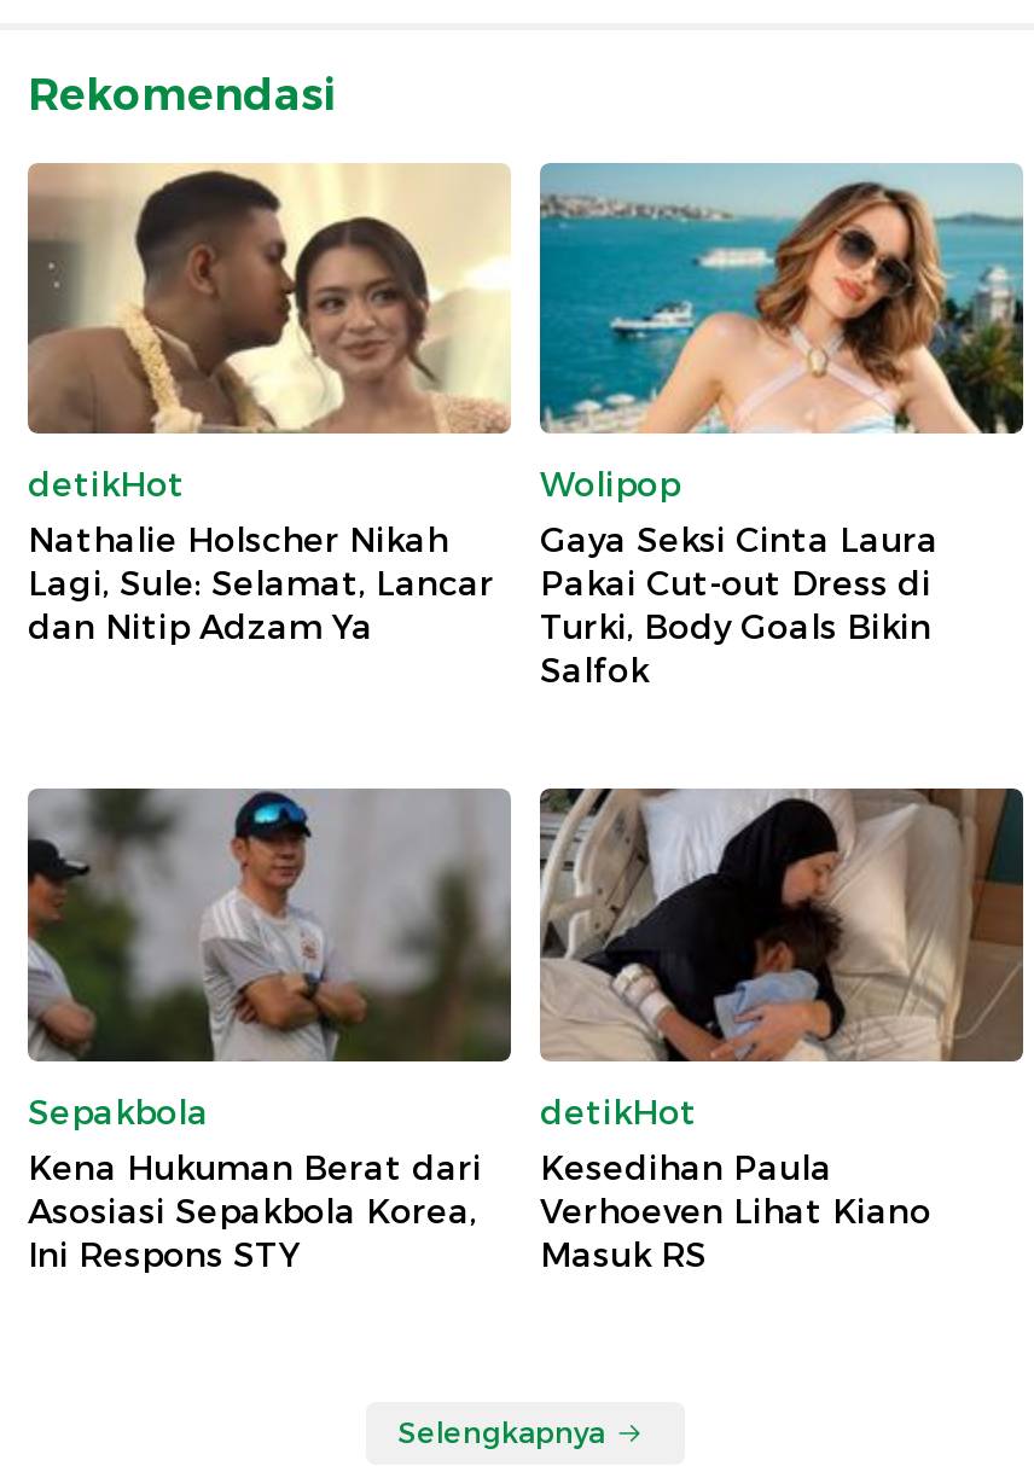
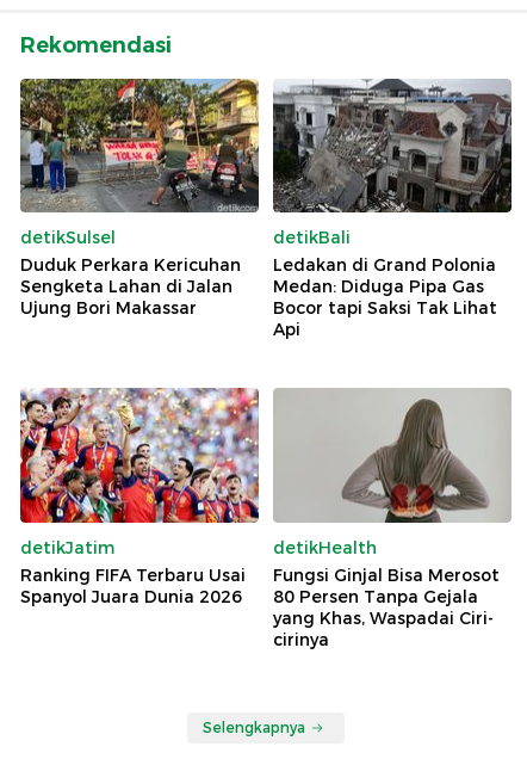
- [image]
- detikHot
- Nathalie Holscher Nikah
- Lagi, Sule: Selamat, Lancar
- dan Nitip Adzam Ya
+ [image]
+ detikSulsel
+ Duduk Perkara Kericuhan
+ Sengketa Lahan di Jalan
+ Ujung Bori Makassar

- [image]
- Wolipop
- Gaya Seksi Cinta Laura
- Pakai Cut-out Dress di
- Turki, Body Goals Bikin
- Salfok
+ [image]
+ detikBali
+ Ledakan di Grand Polonia
+ Medan: Diduga Pipa Gas
+ Bocor tapi Saksi Tak Lihat
+ Api

- [image]
- Sepakbola
- Kena Hukuman Berat dari
- Asosiasi Sepakbola Korea,
- Ini Respons STY
+ [image]
+ detikJatim
+ Ranking FIFA Terbaru Usai
+ Spanyol Juara Dunia 2026

- [image]
- detikHot
- Kesedihan Paula
- Verhoeven Lihat Kiano
- Masuk RS
+ [image]
+ detikHealth
+ Fungsi Ginjal Bisa Merosot
+ 80 Persen Tanpa Gejala
+ yang Khas, Waspadai Ciri-
+ cirinya
